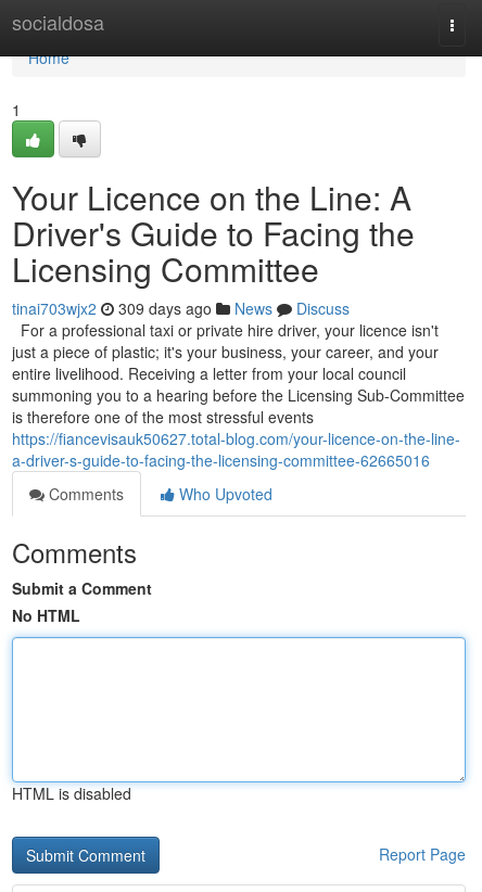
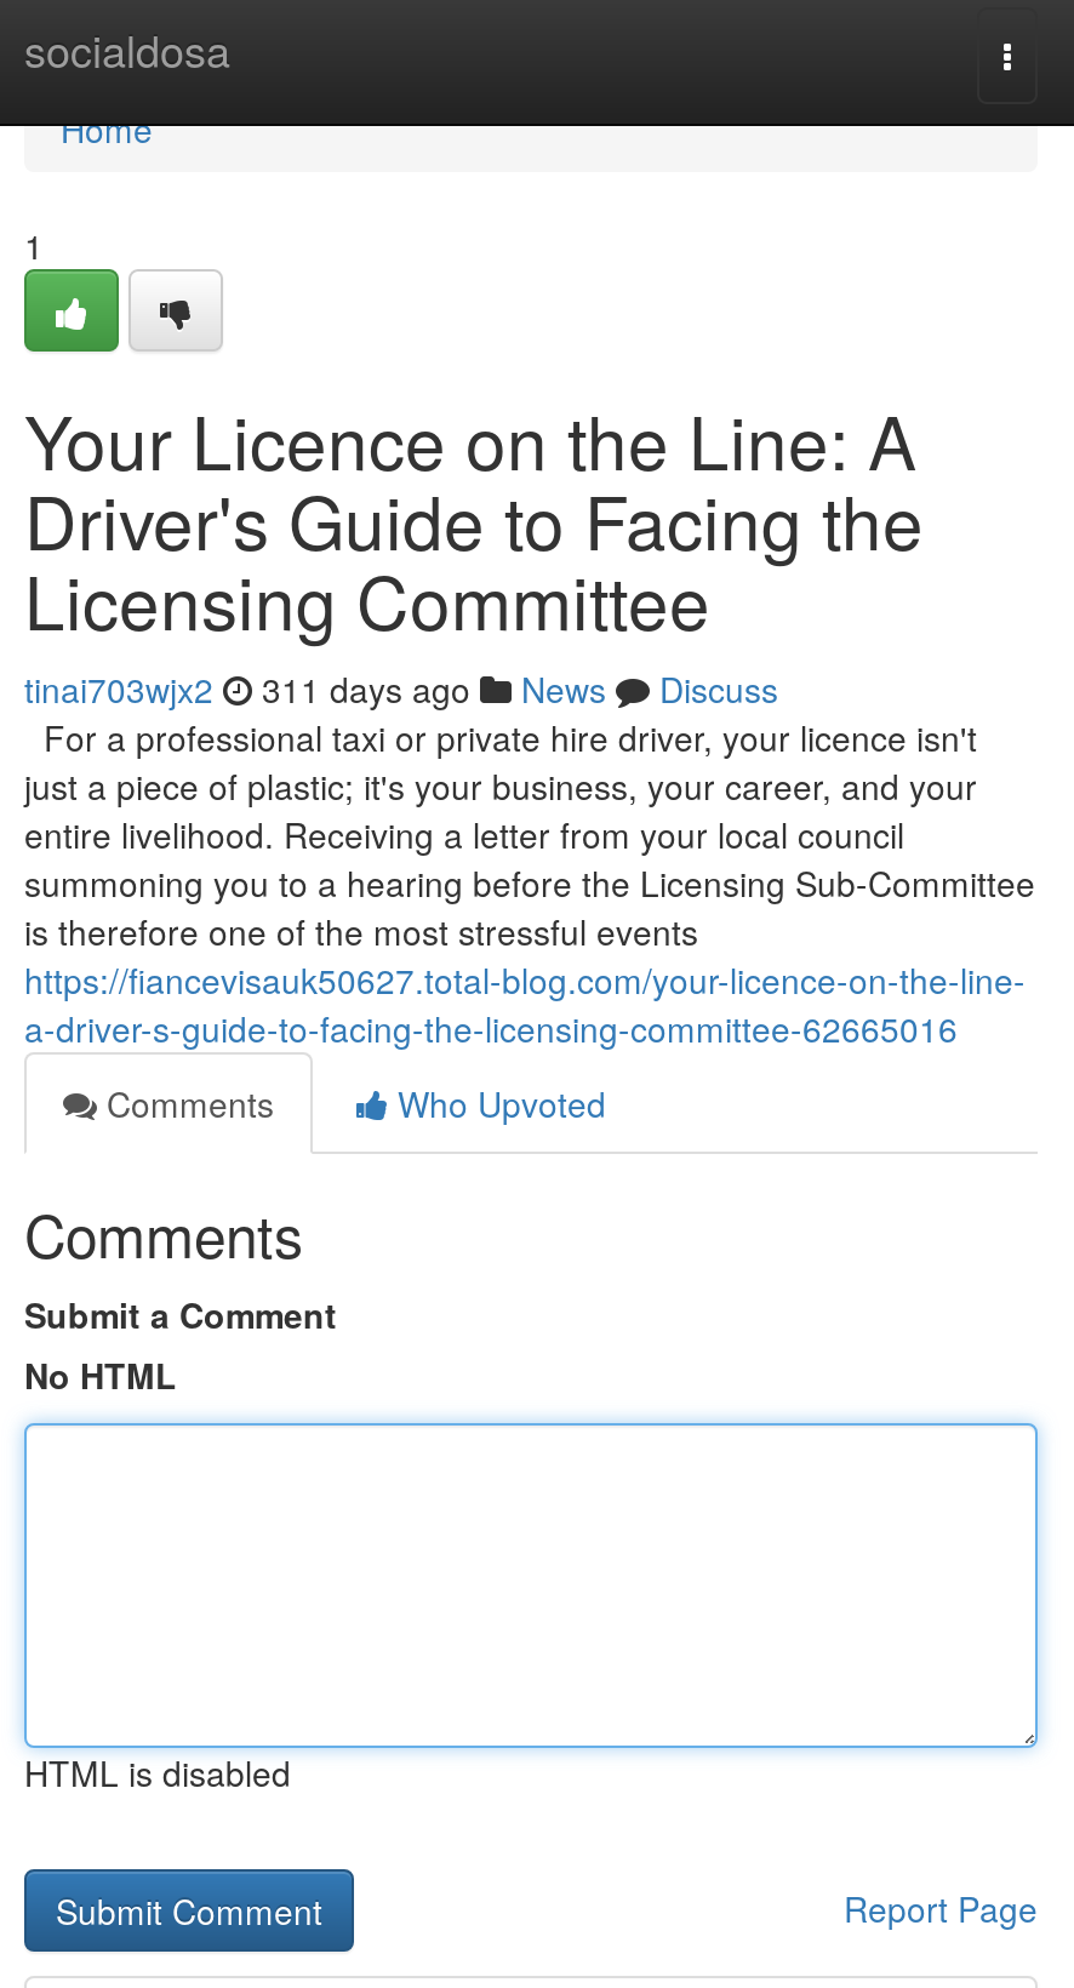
- tinai703wjx2 309 days ago News Discuss
+ tinai703wjx2 311 days ago News Discuss
